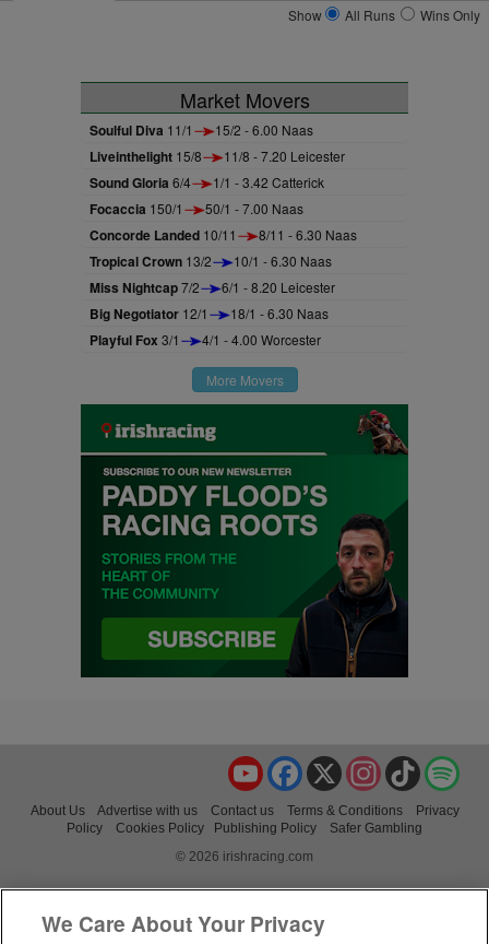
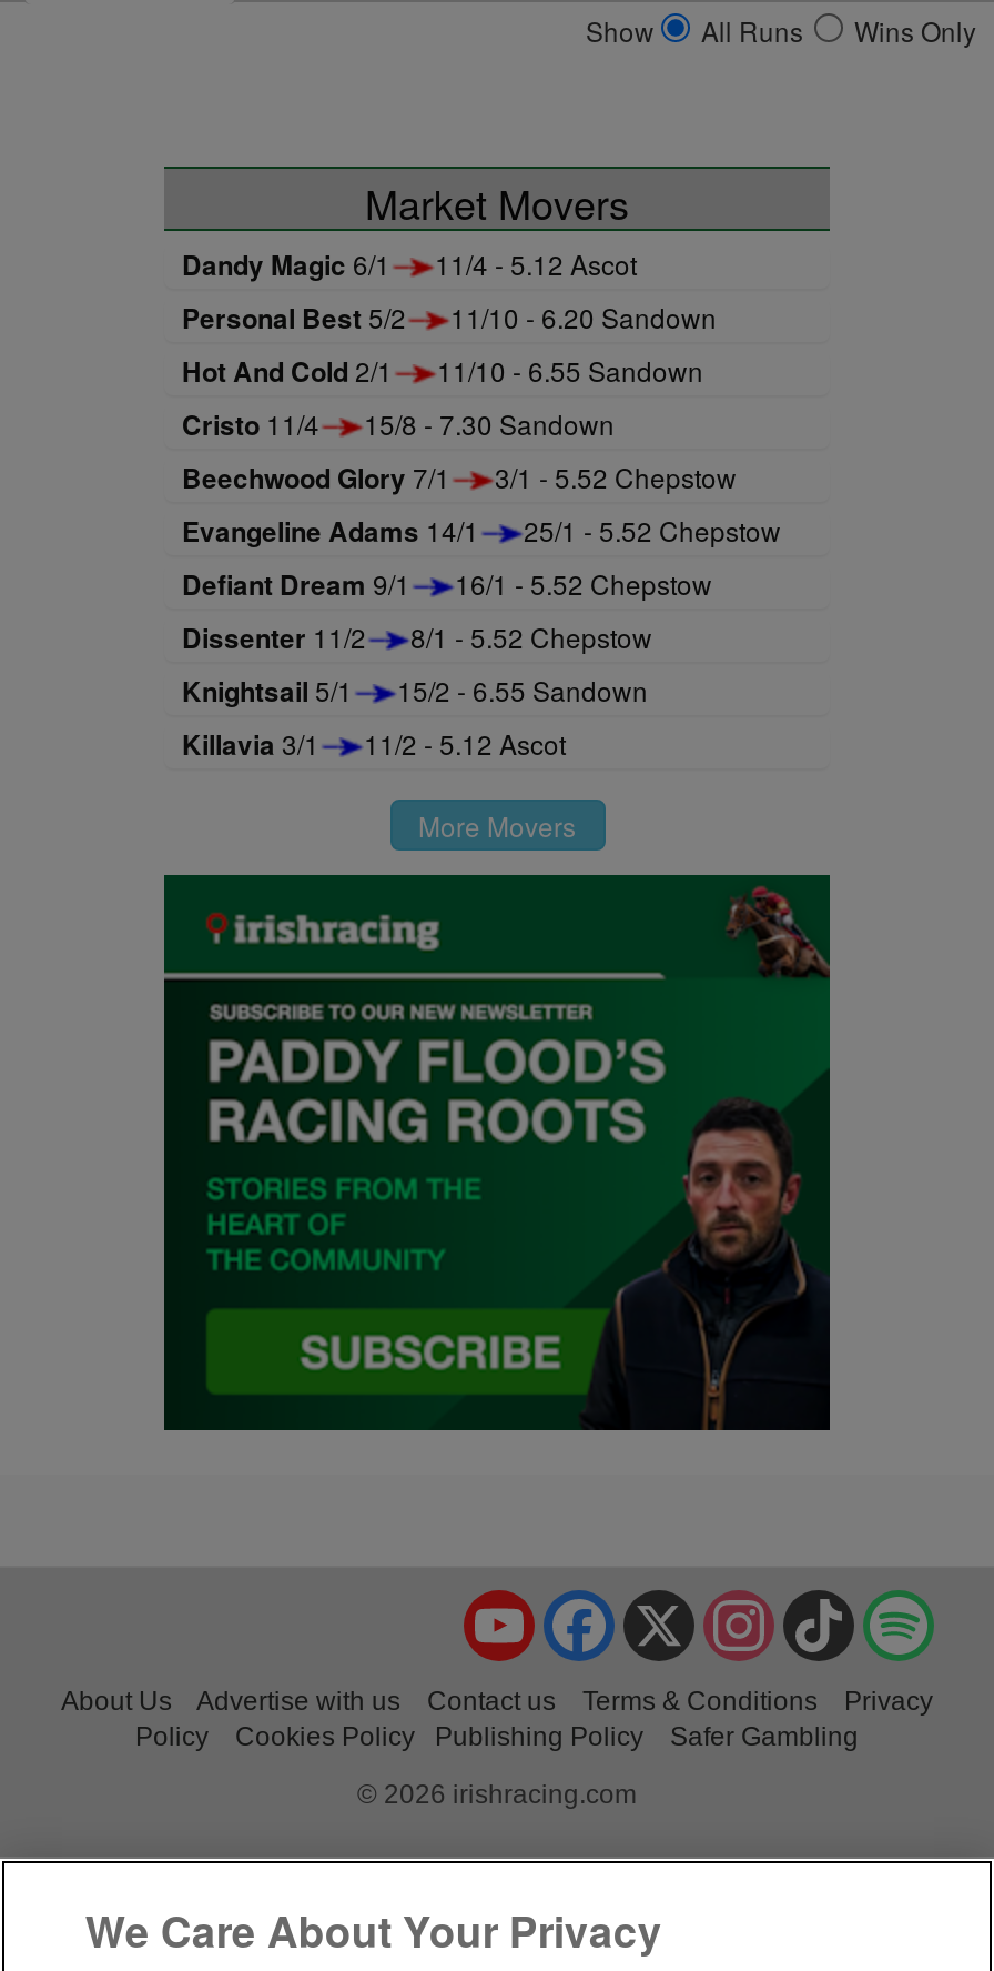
- Soulful Diva 11/1
- 15/2 - 6.00 Naas
- Liveinthelight 15/8
- 11/8 - 7.20 Leicester
- Sound Gloria 6/4
- 1/1 - 3.42 Catterick
- Focaccia 150/1
- 50/1 - 7.00 Naas
- Concorde Landed 10/11
- 8/11 - 6.30 Naas
- Tropical Crown 13/2
- 10/1 - 6.30 Naas
- Miss Nightcap7/2
- 6/1 - 8.20 Leicester
- Big Negotiator 12/1
- 18/1 - 6.30 Naas
- Playful Fox 3/1
- 4/1 - 4.00 Worcester
+ Dandy Magic 6/1
+ 11/4 - 5.12 Ascot
+ Personal Best 5/2
+ 11/10 - 6.20 Sandown
+ Hot And Cold 2/1
+ 11/10 - 6.55 Sandown
+ Cristo 11/4
+ 15/8 - 7.30 Sandown
+ Beechwood Glory 7/1
+ 3/1 - 5.52 Chepstow
+ Evangeline Adams 14/1
+ 25/1 - 5.52 Chepstow
+ Defiant Dream 9/1
+ 16/1 - 5.52 Chepstow
+ Dissenter 11/2
+ 8/1 - 5.52 Chepstow
+ Knightsail 5/1
+ 15/2 - 6.55 Sandown
+ Killavia 3/1
+ 11/2 - 5.12 Ascot
